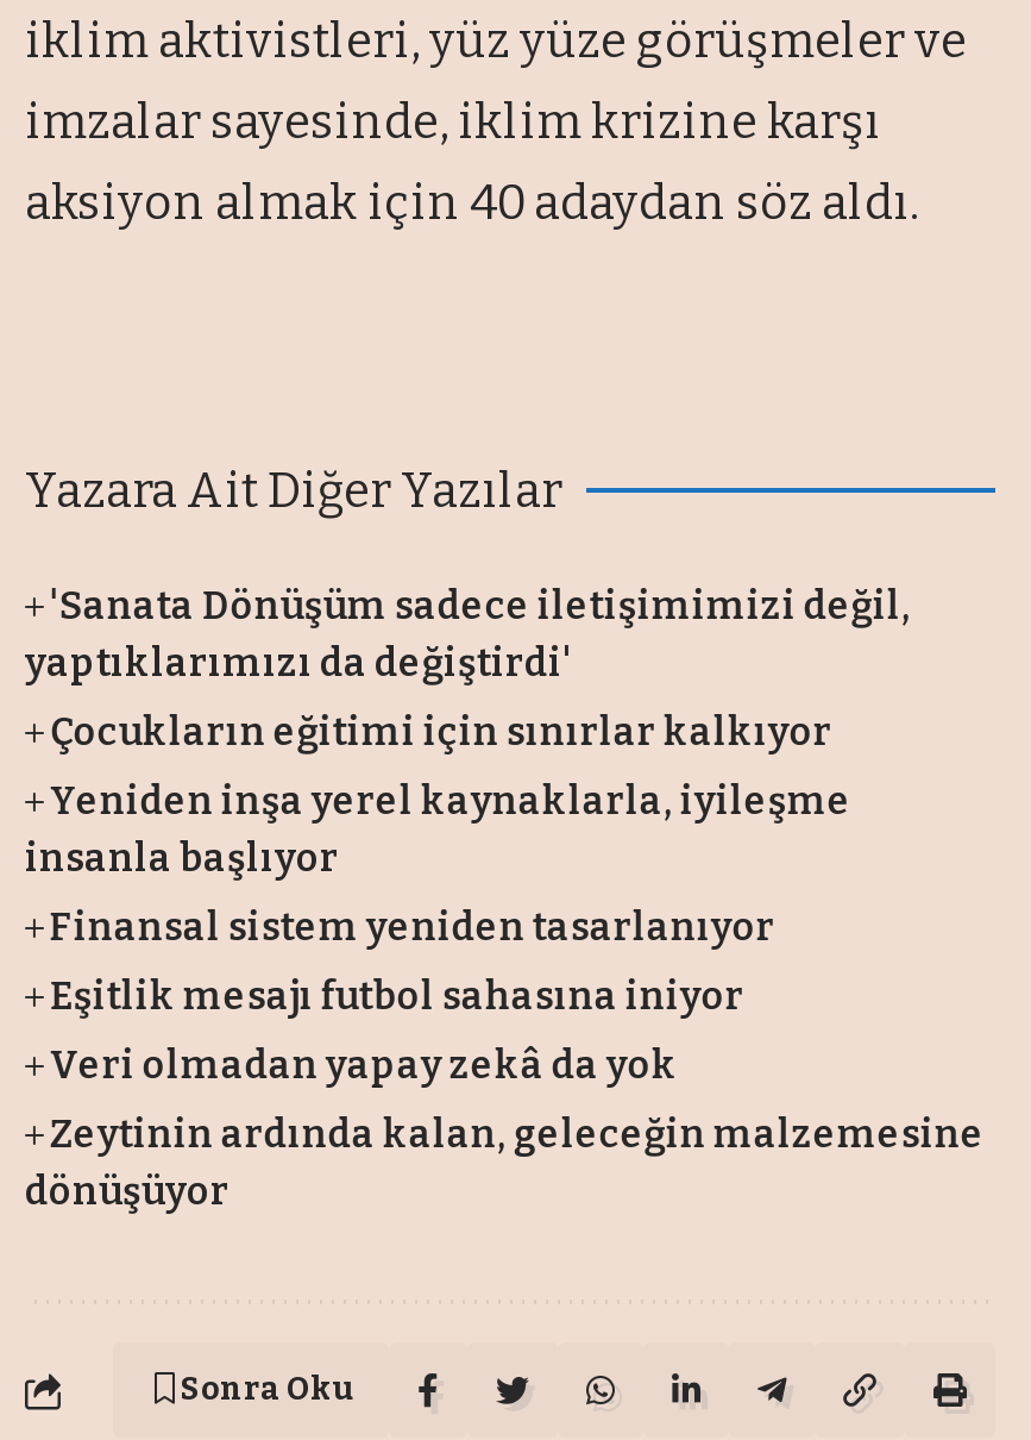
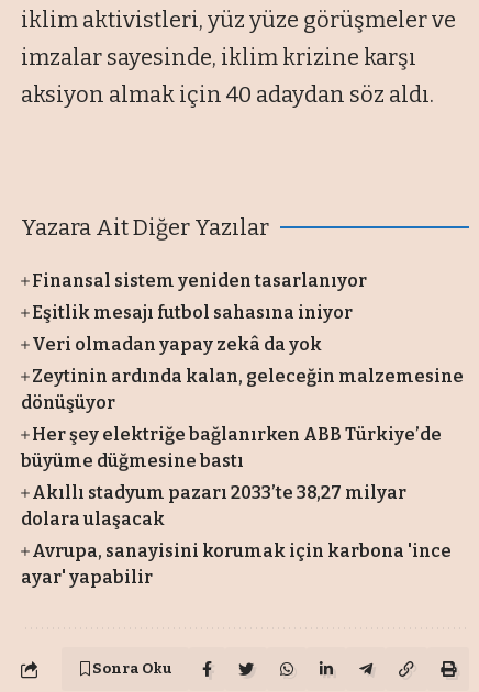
- 'Sanata Dönüşüm sadece iletişimimizi değil,
- yaptıklarımızı da değiştirdi'
- Çocukların eğitimi için sınırlar kalkıyor
- Yeniden inşa yerel kaynaklarla, iyileşme
- insanla başlıyor

moved up: Finansal sistem yeniden tasarlanıyor | Eşitlik mesajı futbol sahasına iniyor | Veri olmadan yapay zekâ da yok | Zeytinin ardında kalan, geleceğin malzemesine | dönüşüyor

+ Her şey elektriğe bağlanırken ABB Türkiye’de
+ büyüme düğmesine bastı
+ Akıllı stadyum pazarı 2033’te 38,27 milyar
+ dolara ulaşacak
+ Avrupa, sanayisini korumak için karbona 'ince
+ ayar' yapabilir
